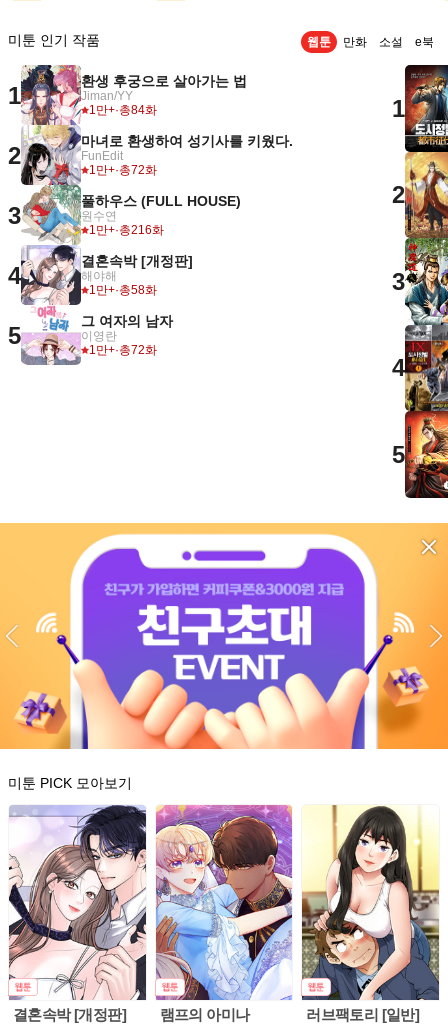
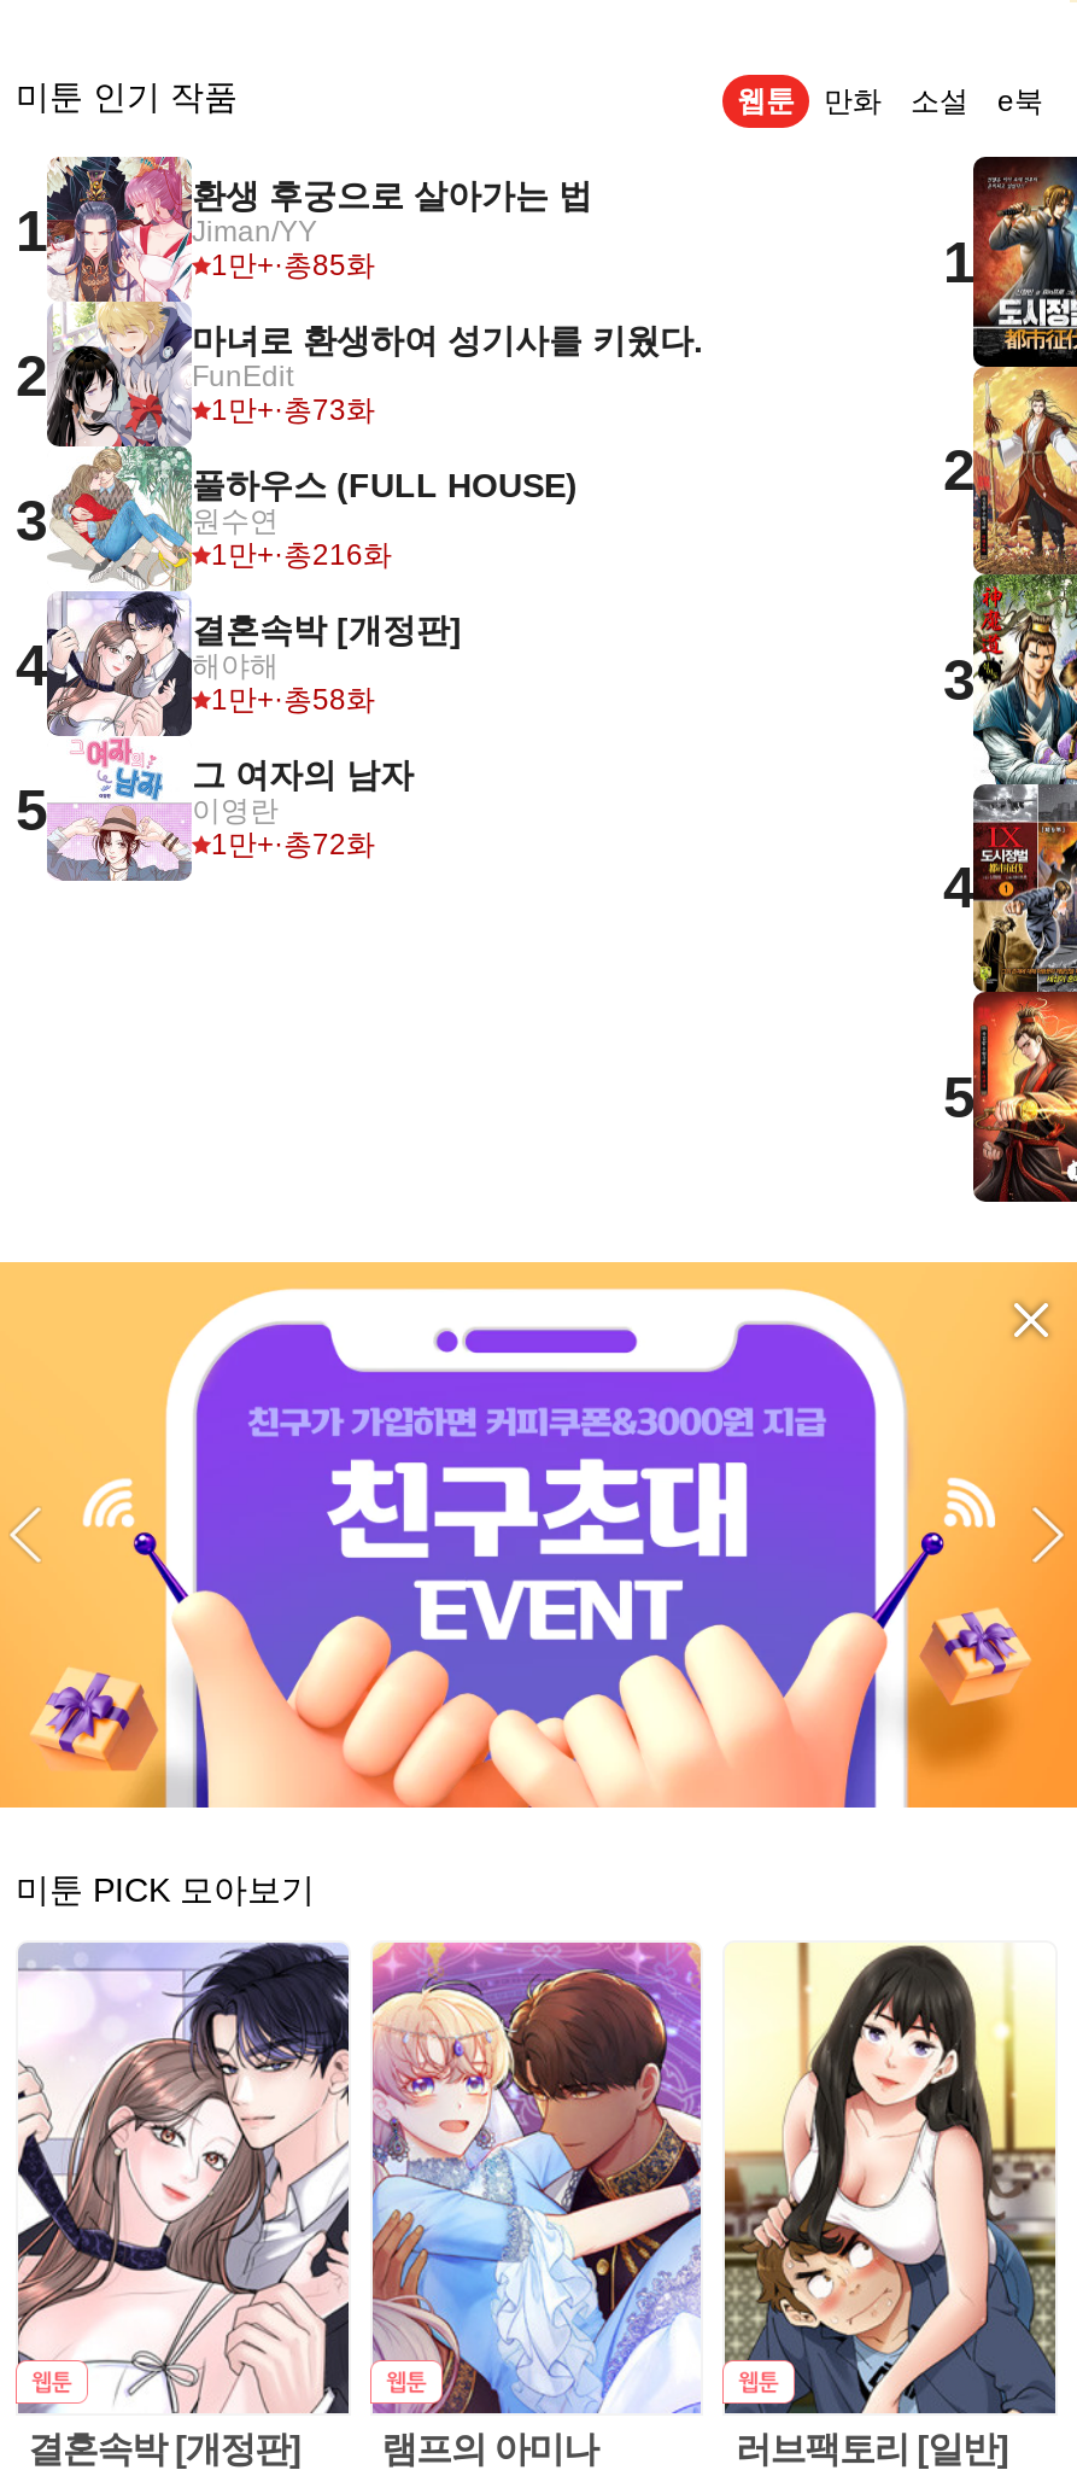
- 1만+ · 총84화
+ 1만+ · 총85화

- 1만+ · 총72화
+ 1만+ · 총73화
